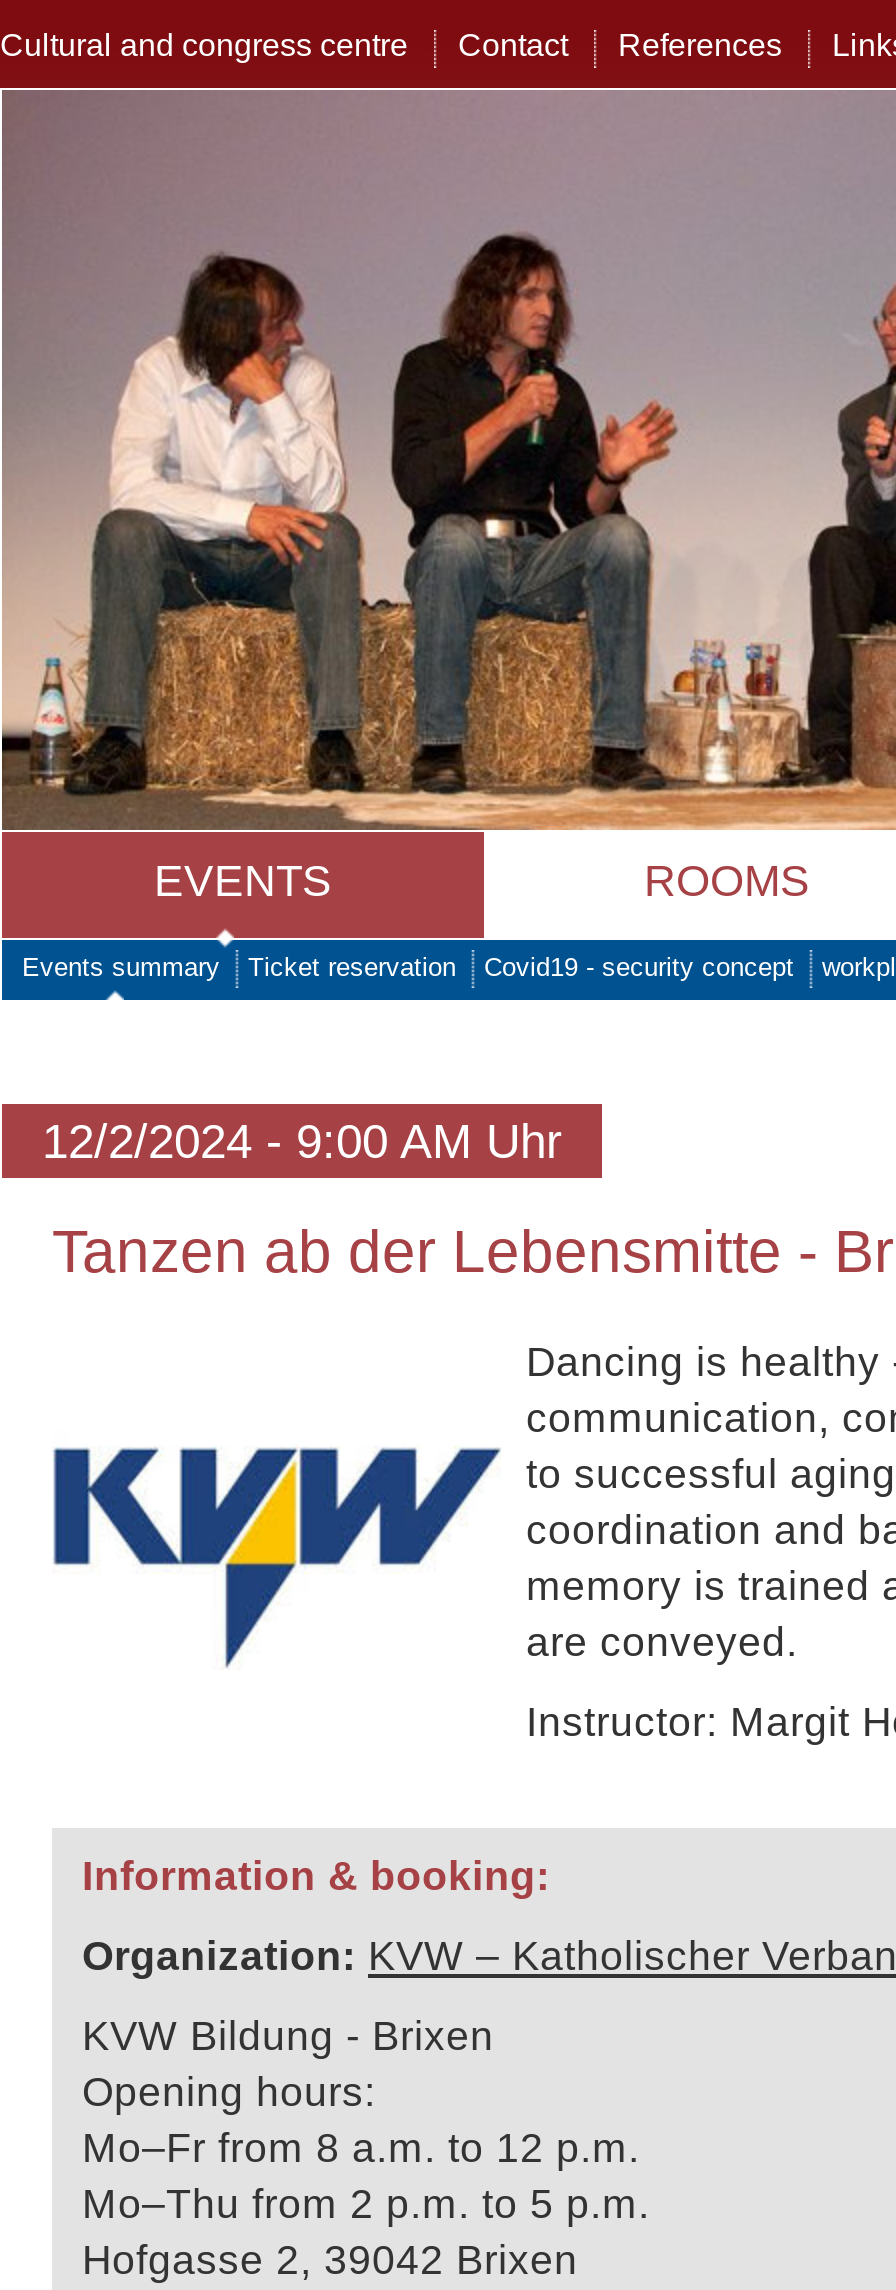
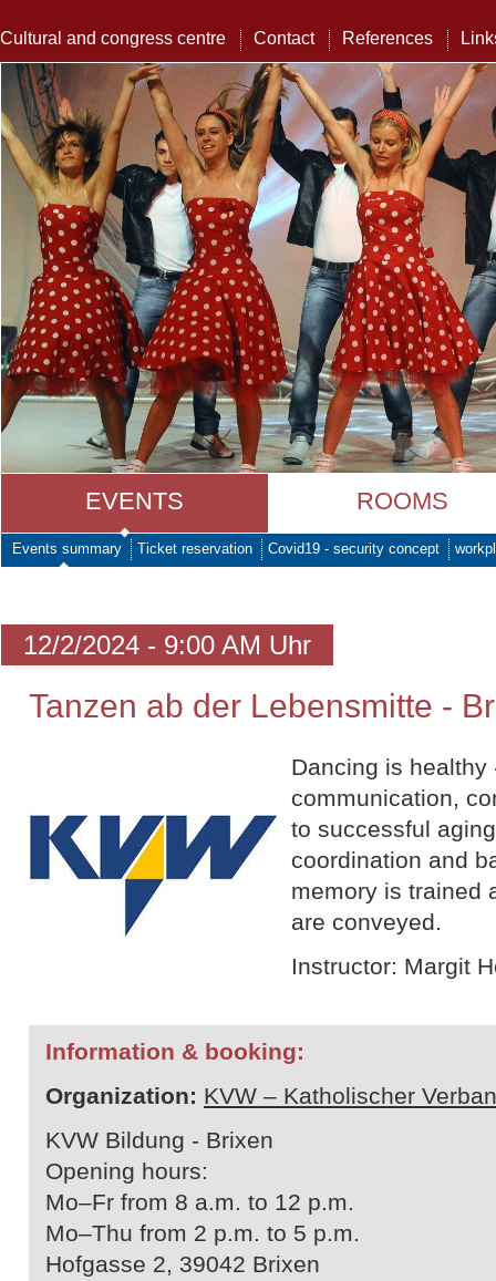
- [image]
+ [image]
